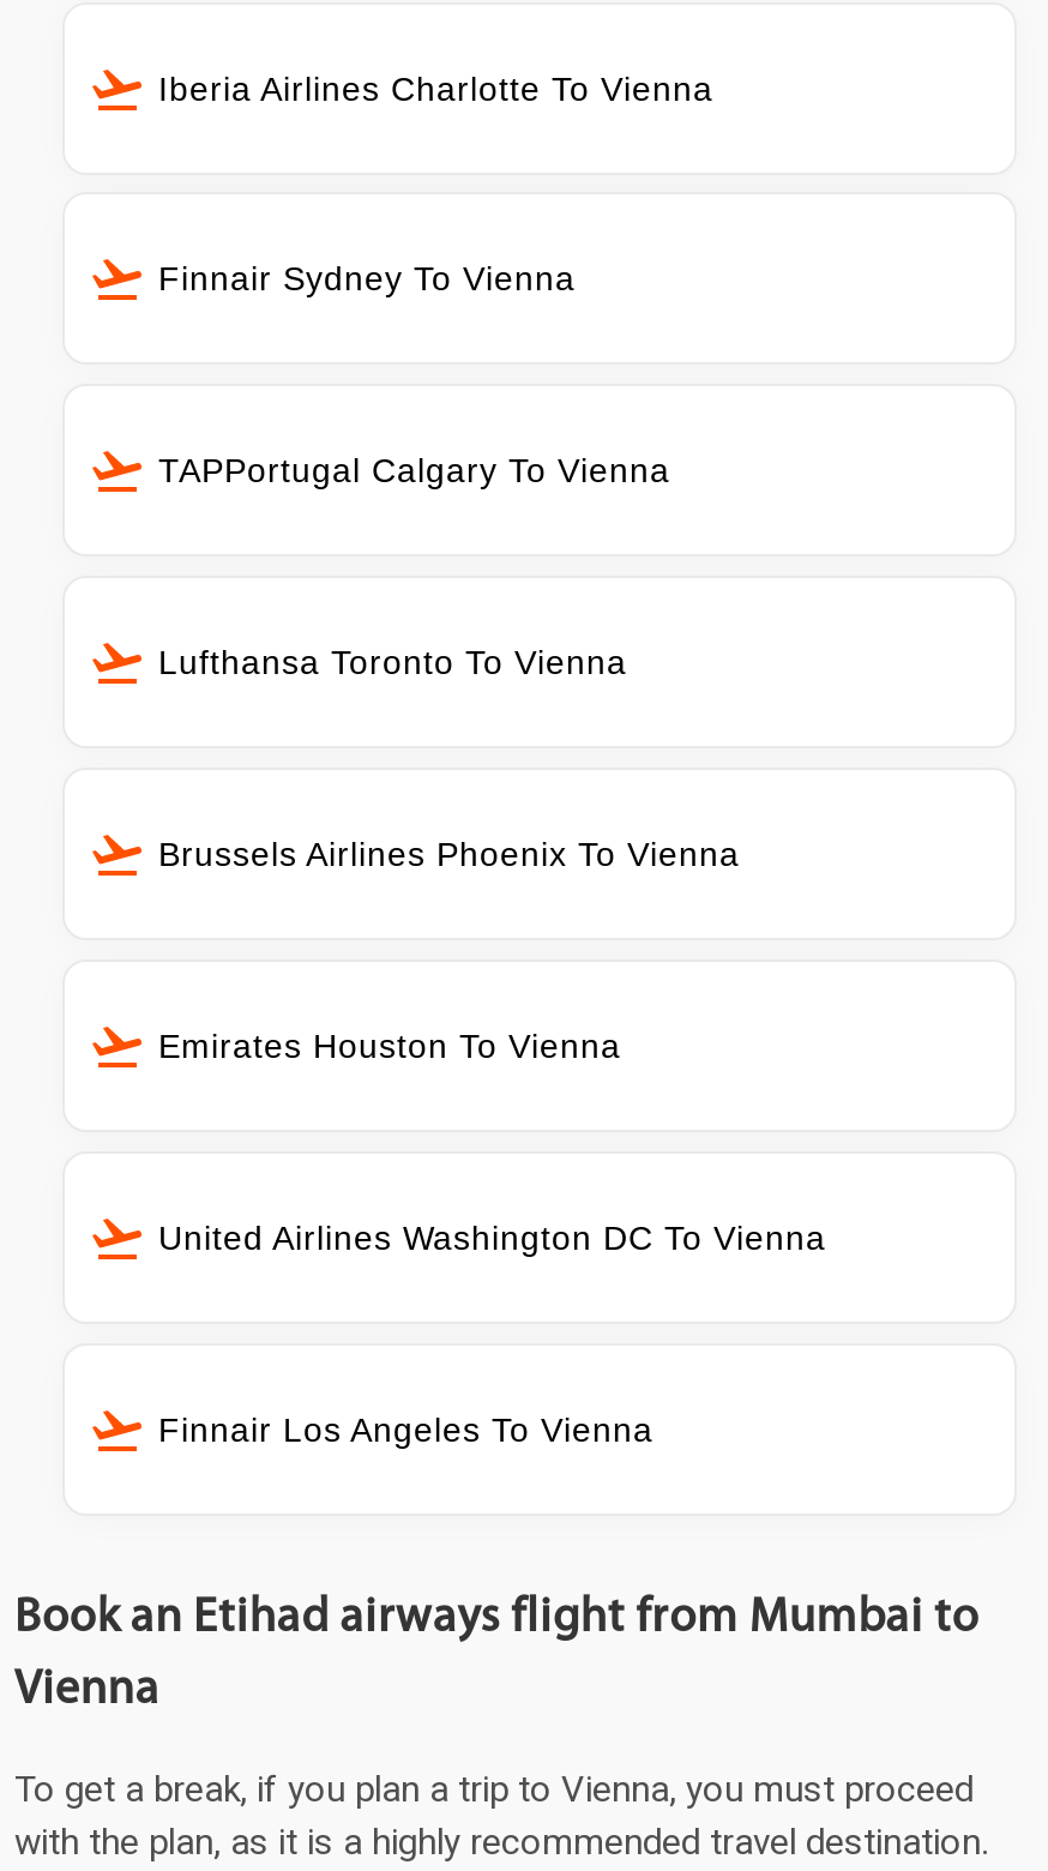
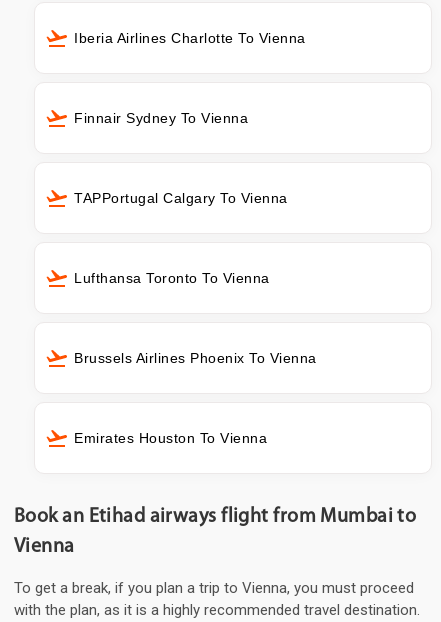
- United Airlines Washington DC To Vienna

- Finnair Los Angeles To Vienna
